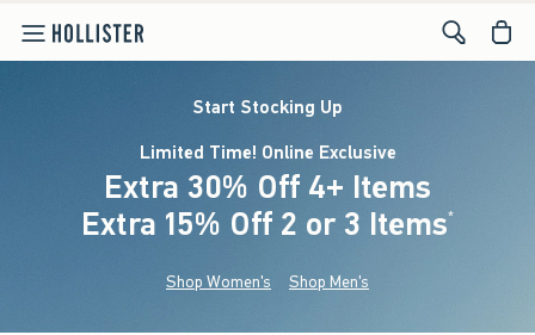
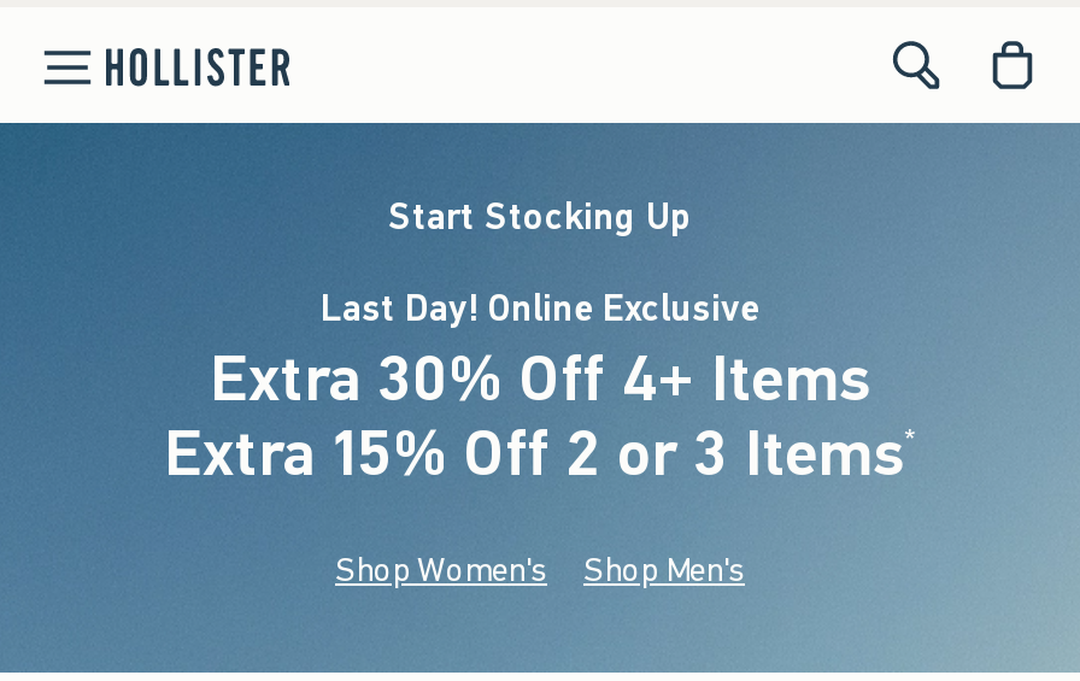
- Limited Time! Online Exclusive
+ Last Day! Online Exclusive
